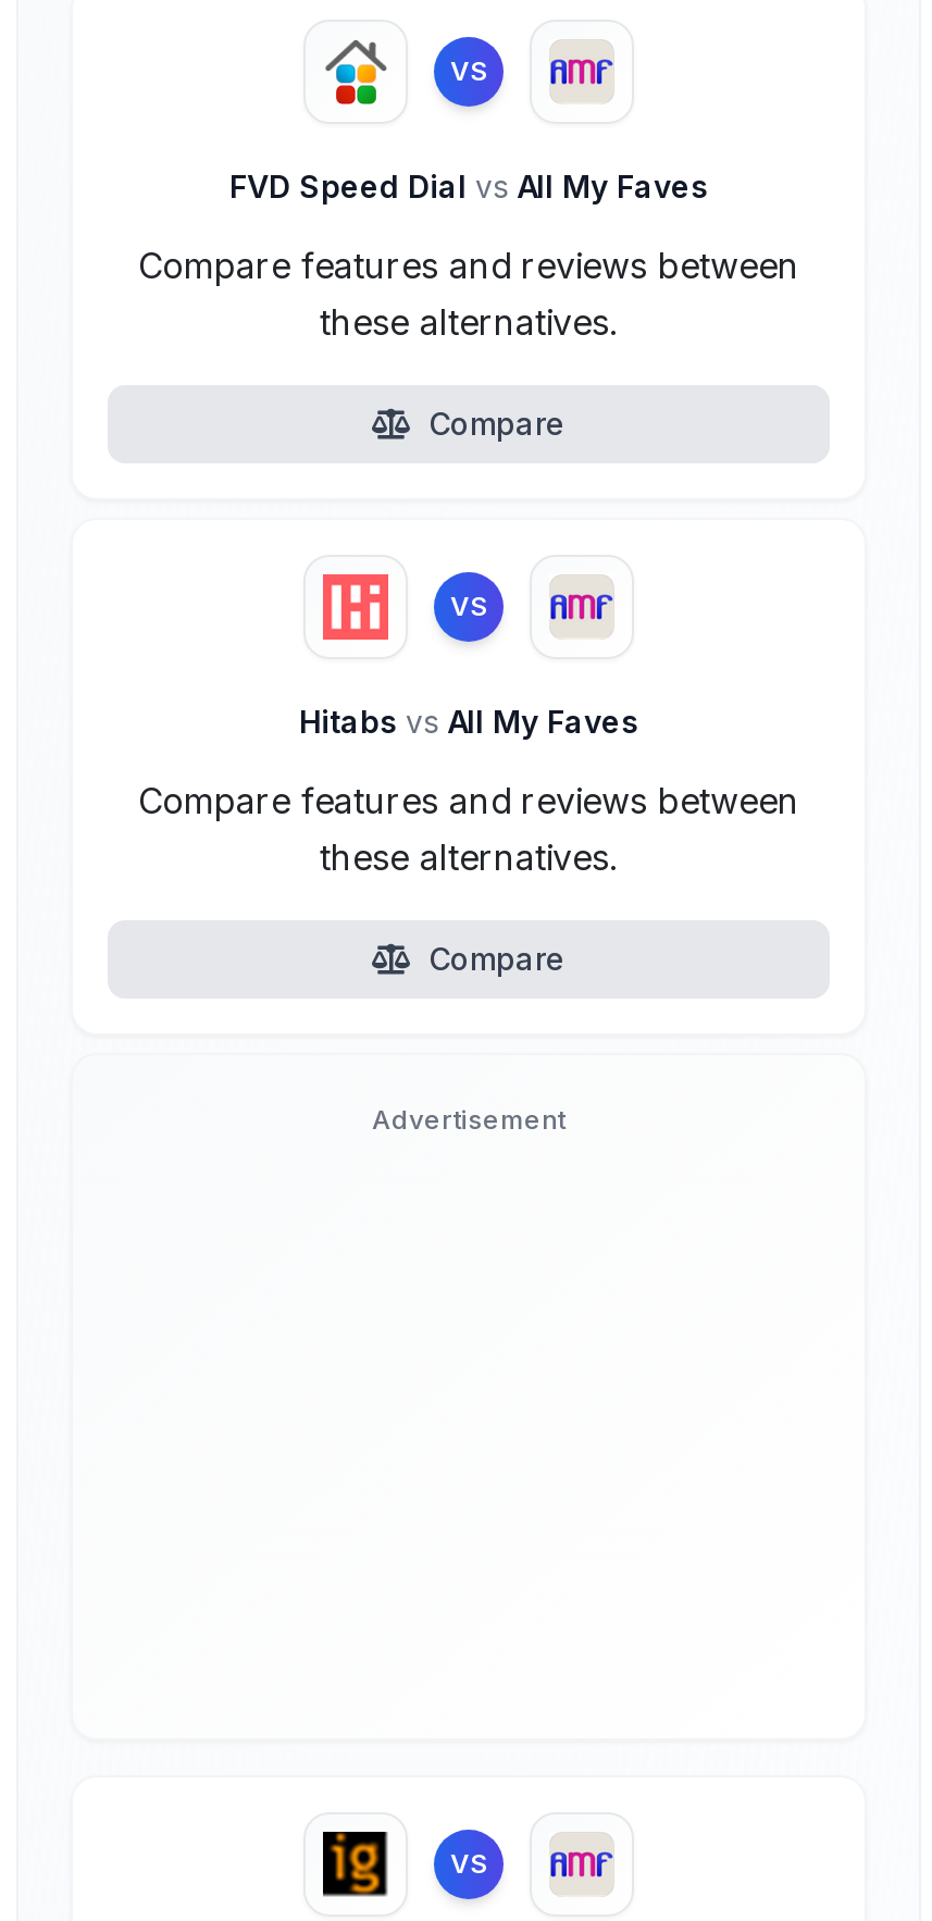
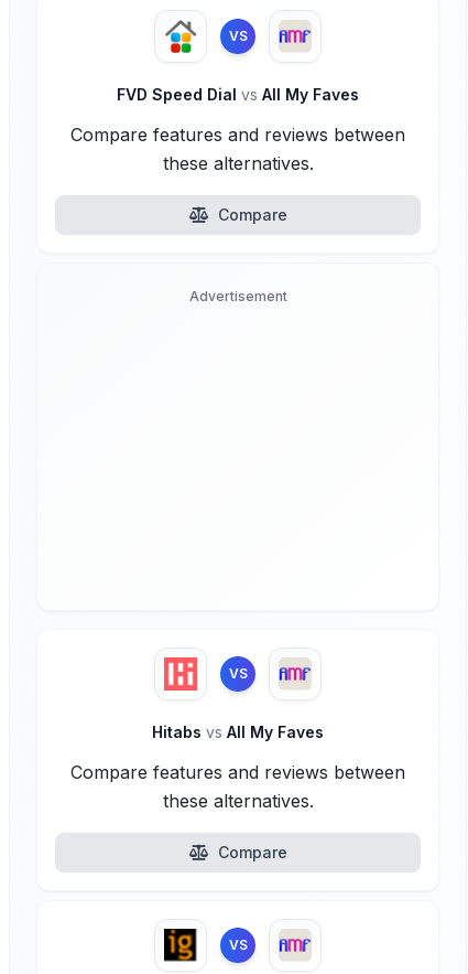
moved down: VS | Hitabs vs All My Faves | Compare features and reviews between | these alternatives. | Compare

moved up: Advertisement
